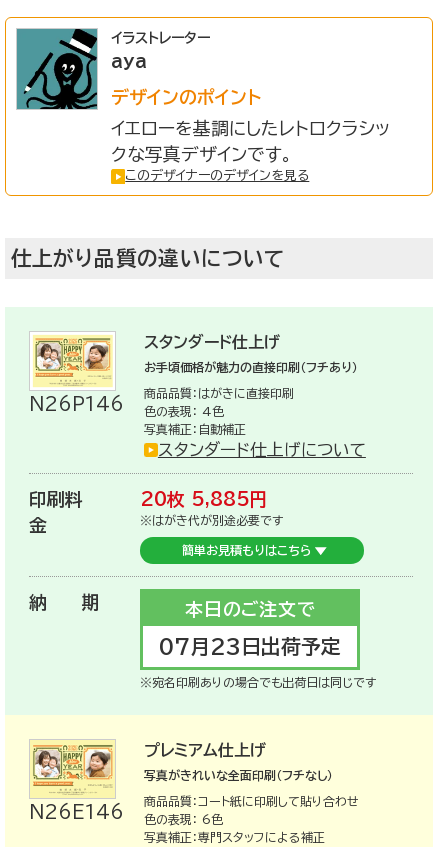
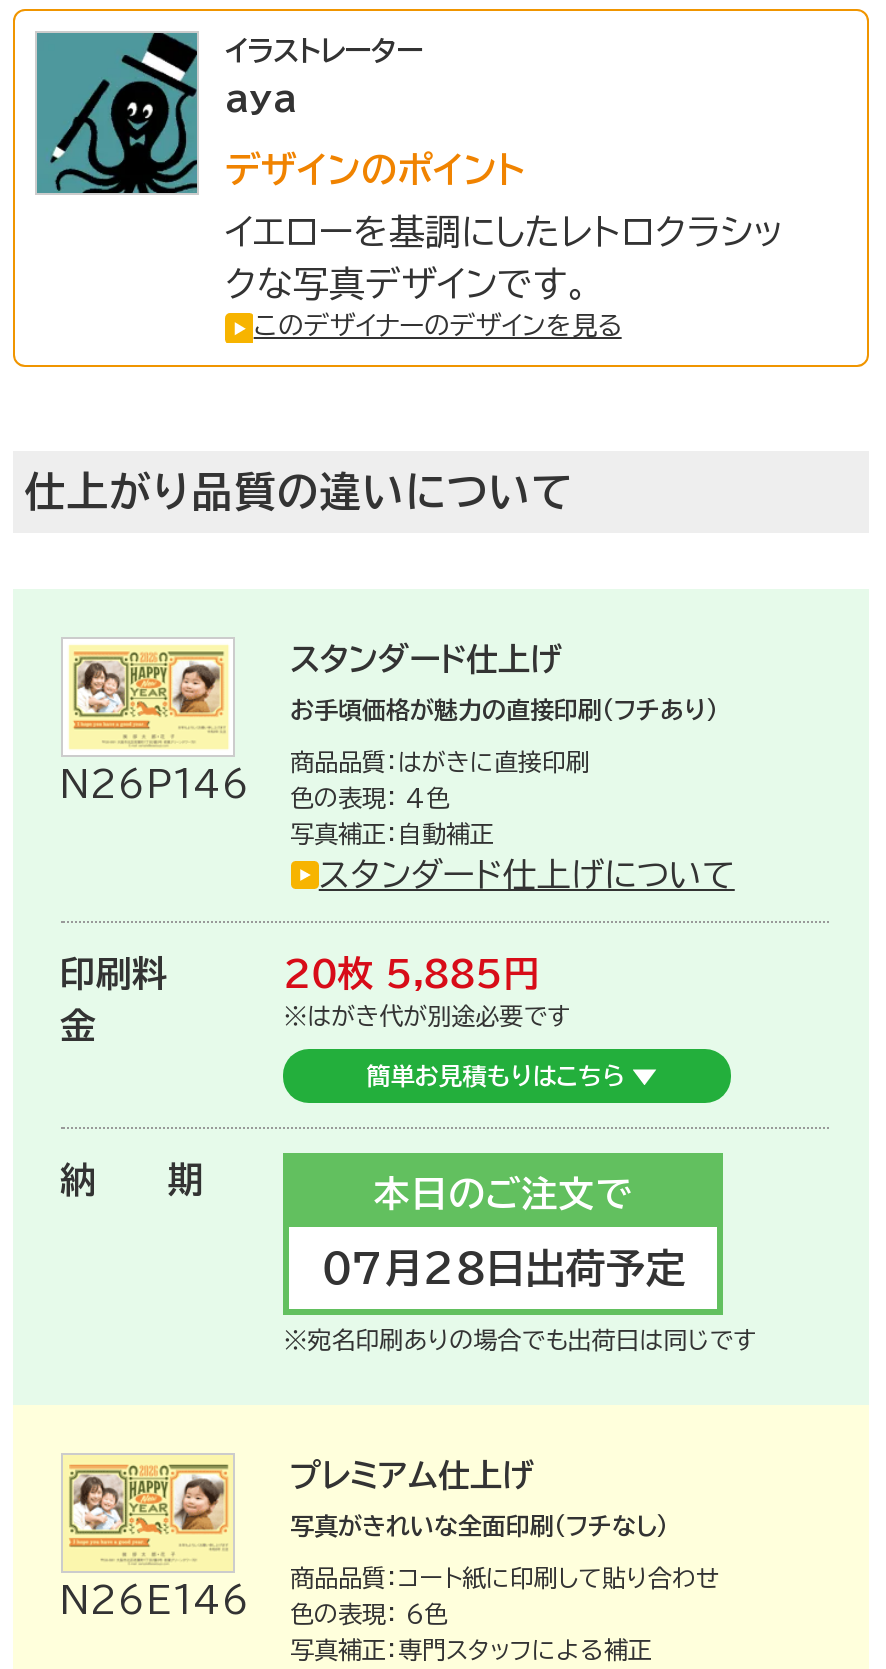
- 07月23日出荷予定
+ 07月28日出荷予定
